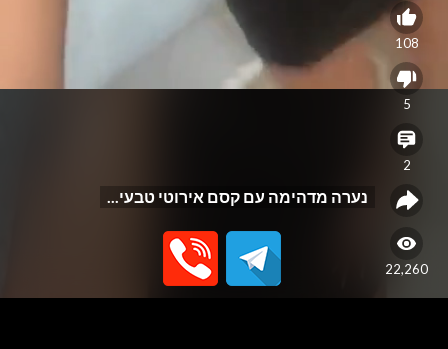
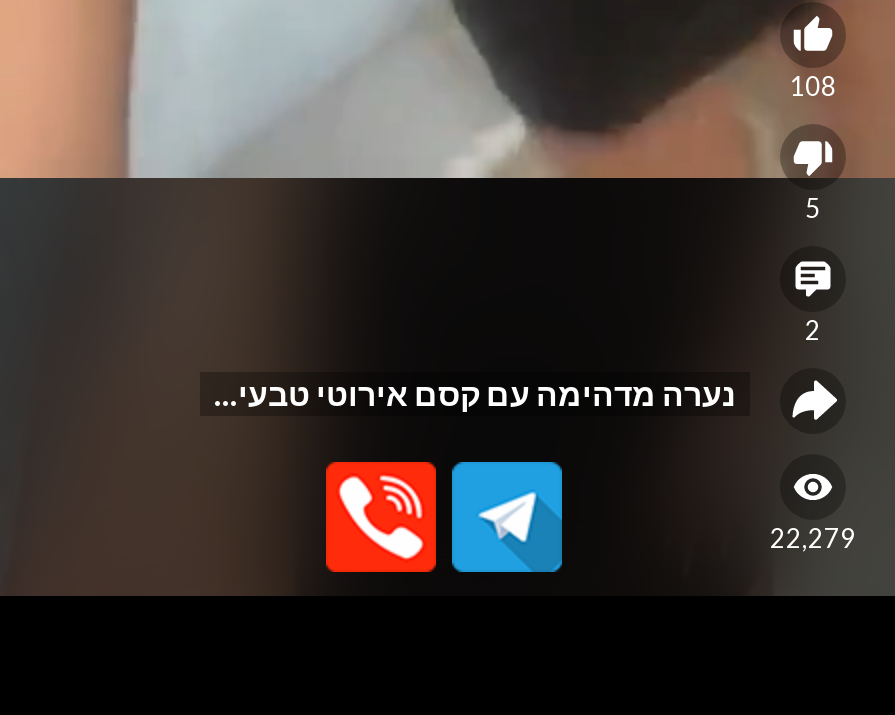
- 22,260
+ 22,279
